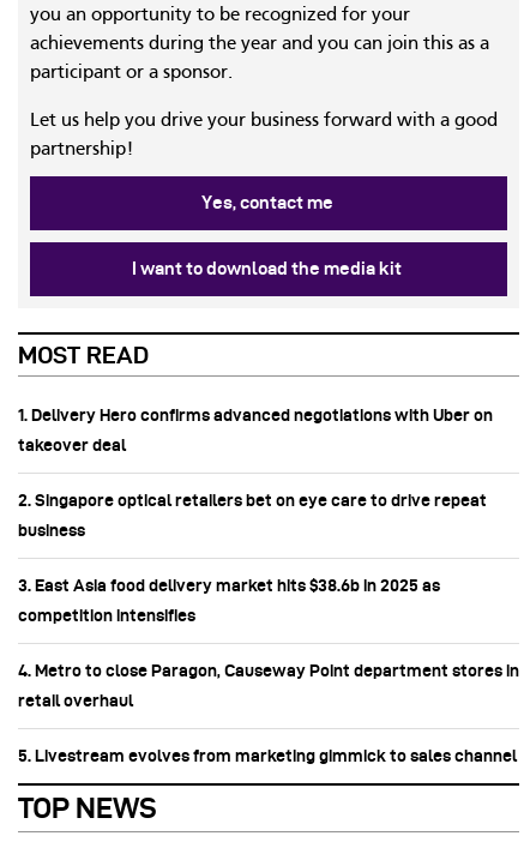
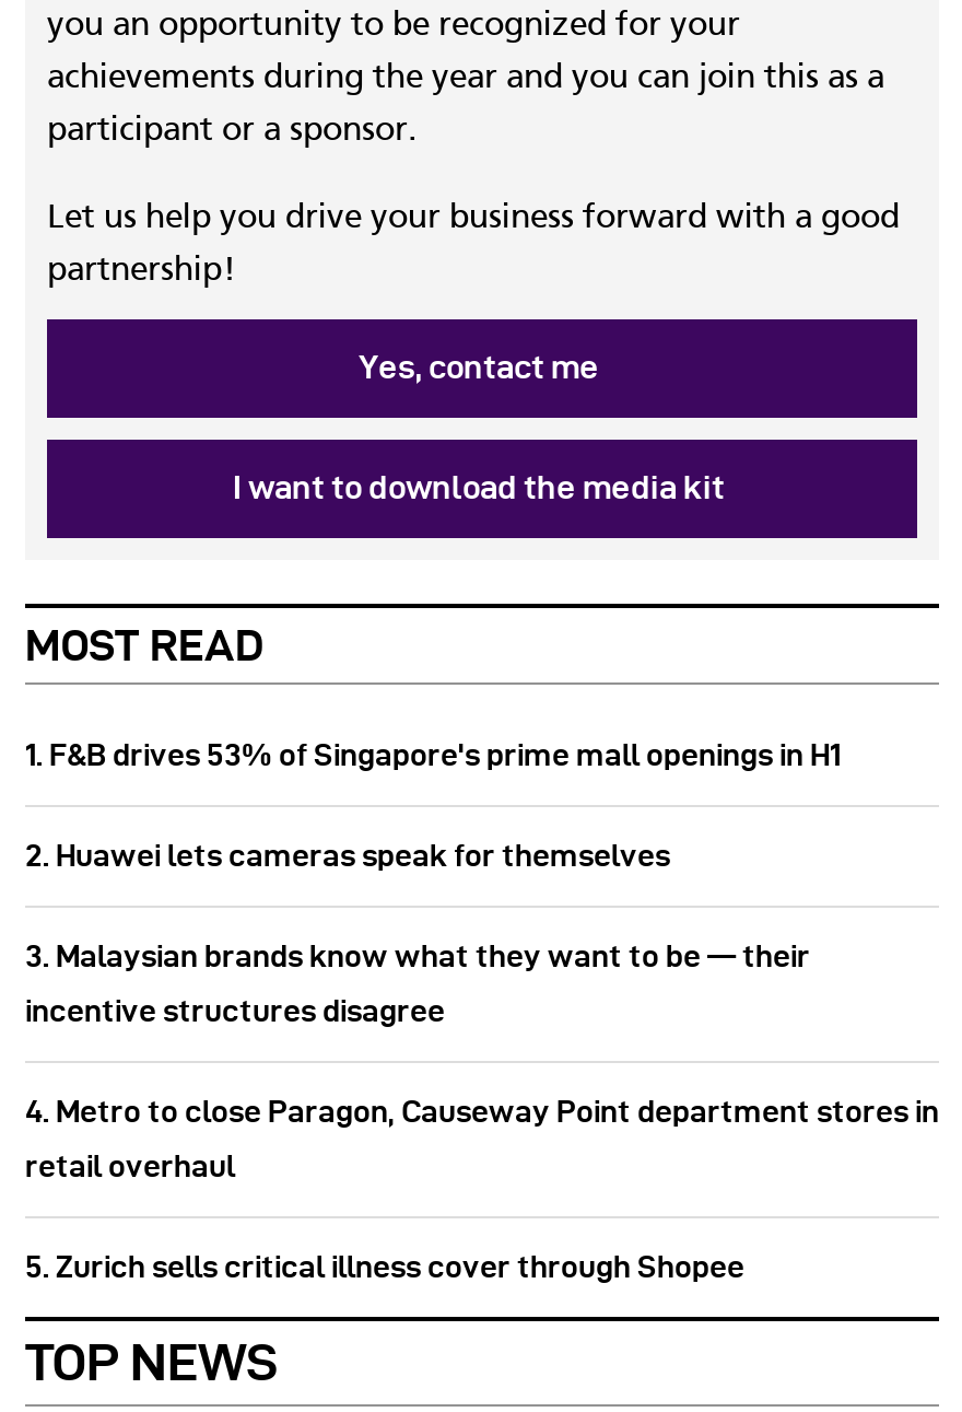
- 1. Delivery Hero confirms advanced negotiations with Uber on
- takeover deal
- 2. Singapore optical retailers bet on eye care to drive repeat
- business
- 3. East Asia food delivery market hits $38.6b in 2025 as
- competition intensifies
+ 1. F&B drives 53% of Singapore's prime mall openings in H1
+ 2. Huawei lets cameras speak for themselves
+ 3. Malaysian brands know what they want to be — their
+ incentive structures disagree

- 5. Livestream evolves from marketing gimmick to sales channel
+ 5. Zurich sells critical illness cover through Shopee
